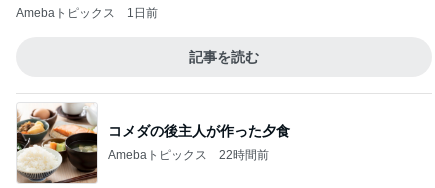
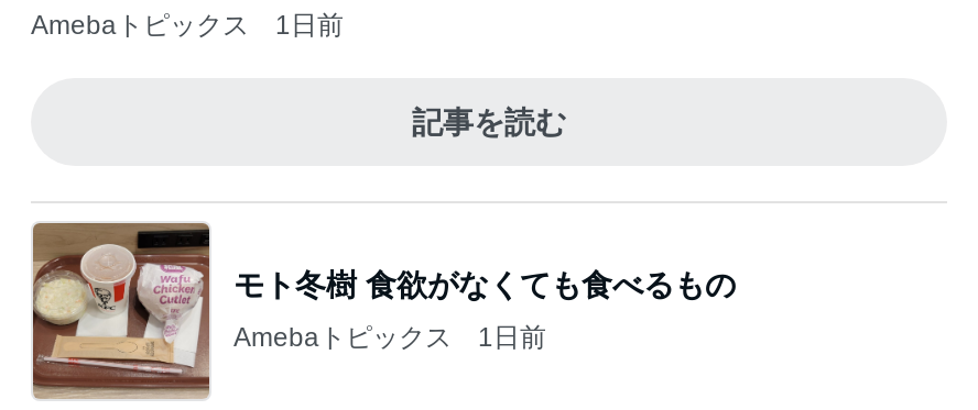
- [image]
- コメダの後主人が作った夕食
+ [image]
+ モト冬樹 食欲がなくても食べるもの

- Amebaトピックス 22時間前
+ Amebaトピックス 1日前
